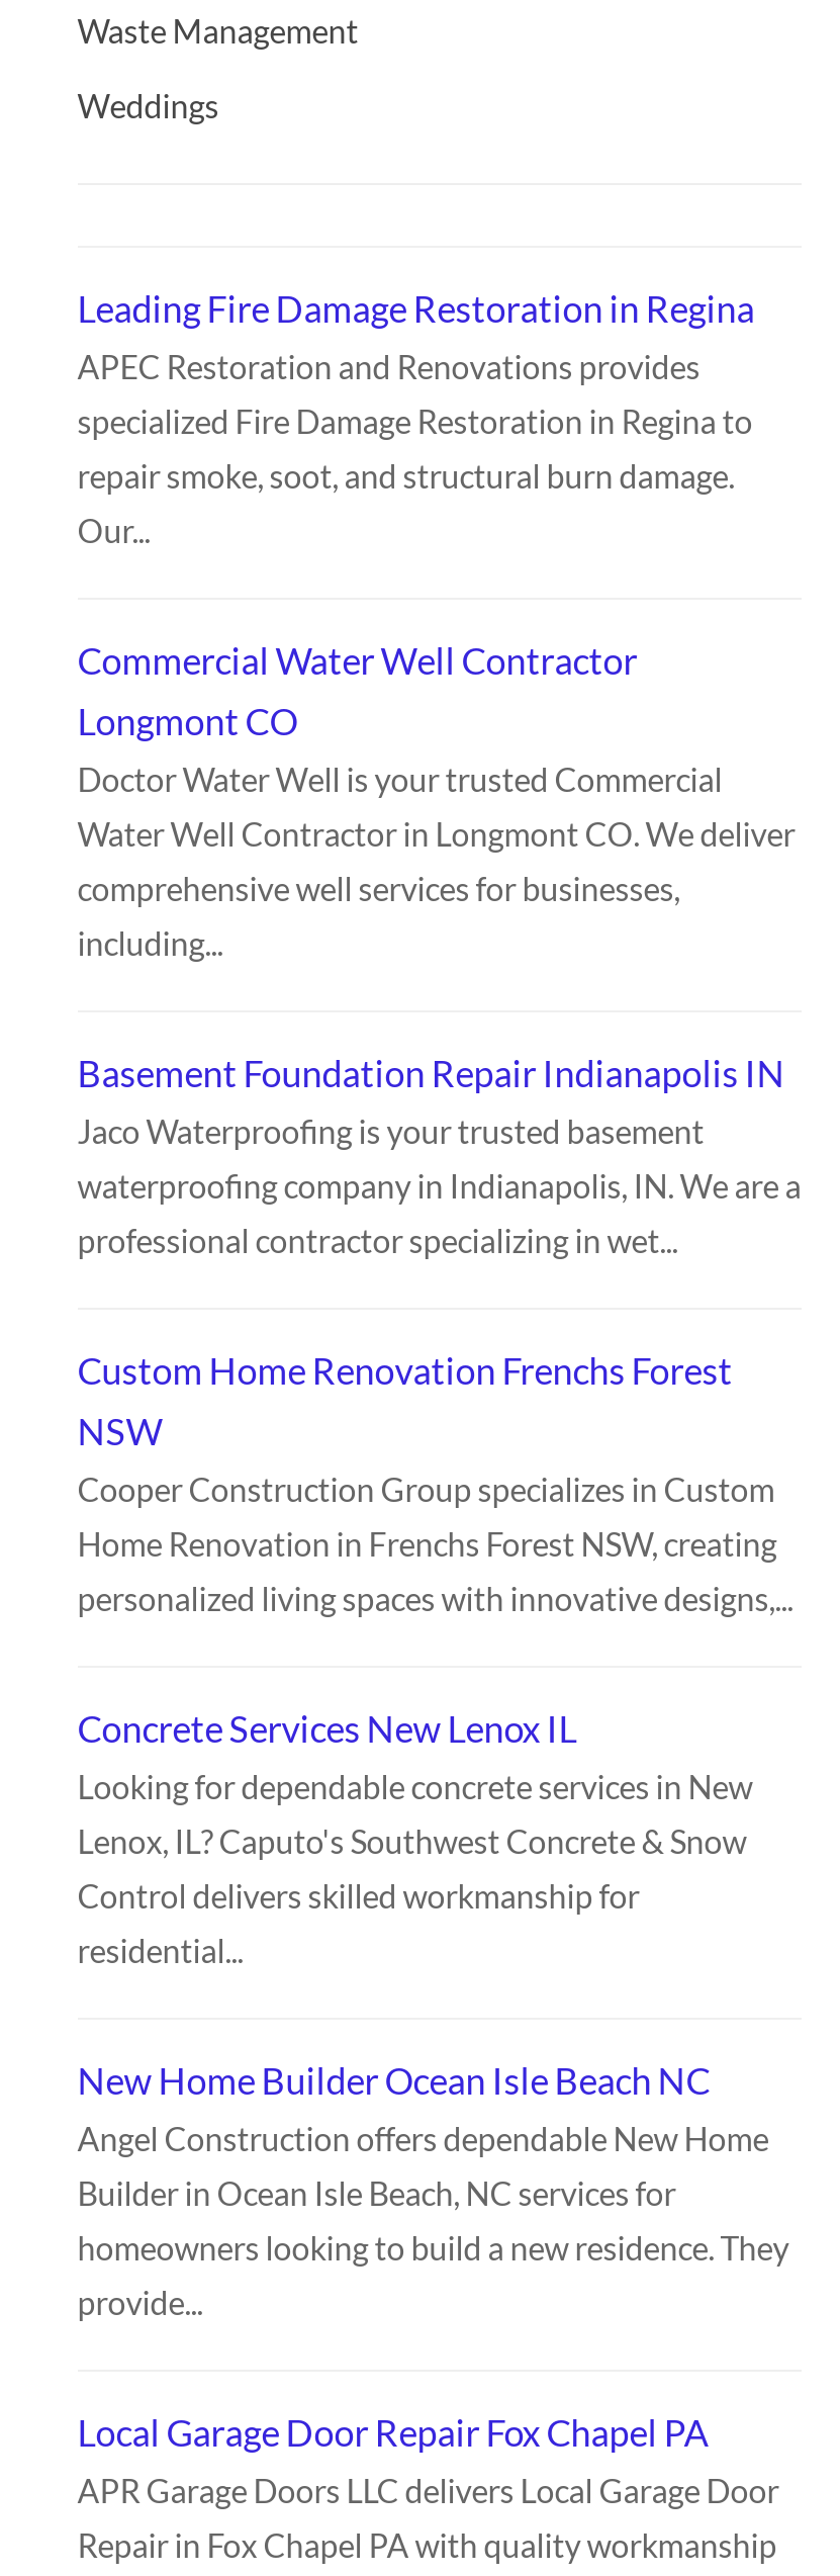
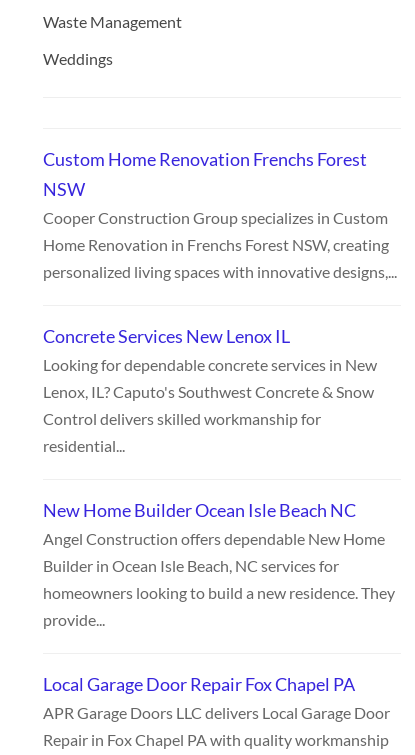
- Leading Fire Damage Restoration in Regina
- APEC Restoration and Renovations provides
- specialized Fire Damage Restoration in Regina to
- repair smoke, soot, and structural burn damage.
- Our...
- Commercial Water Well Contractor
- Longmont CO
- Doctor Water Well is your trusted Commercial
- Water Well Contractor in Longmont CO. We deliver
- comprehensive well services for businesses,
- including...
- Basement Foundation Repair Indianapolis IN
- Jaco Waterproofing is your trusted basement
- waterproofing company in Indianapolis, IN. We are a
- professional contractor specializing in wet...
